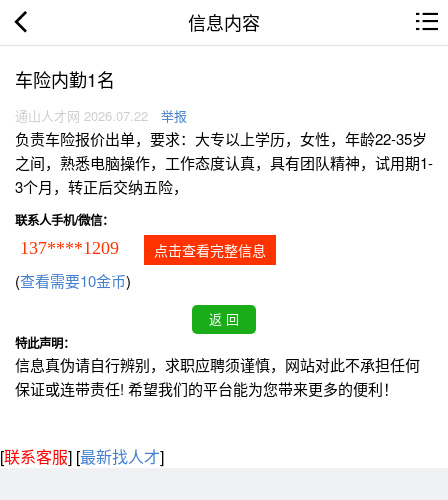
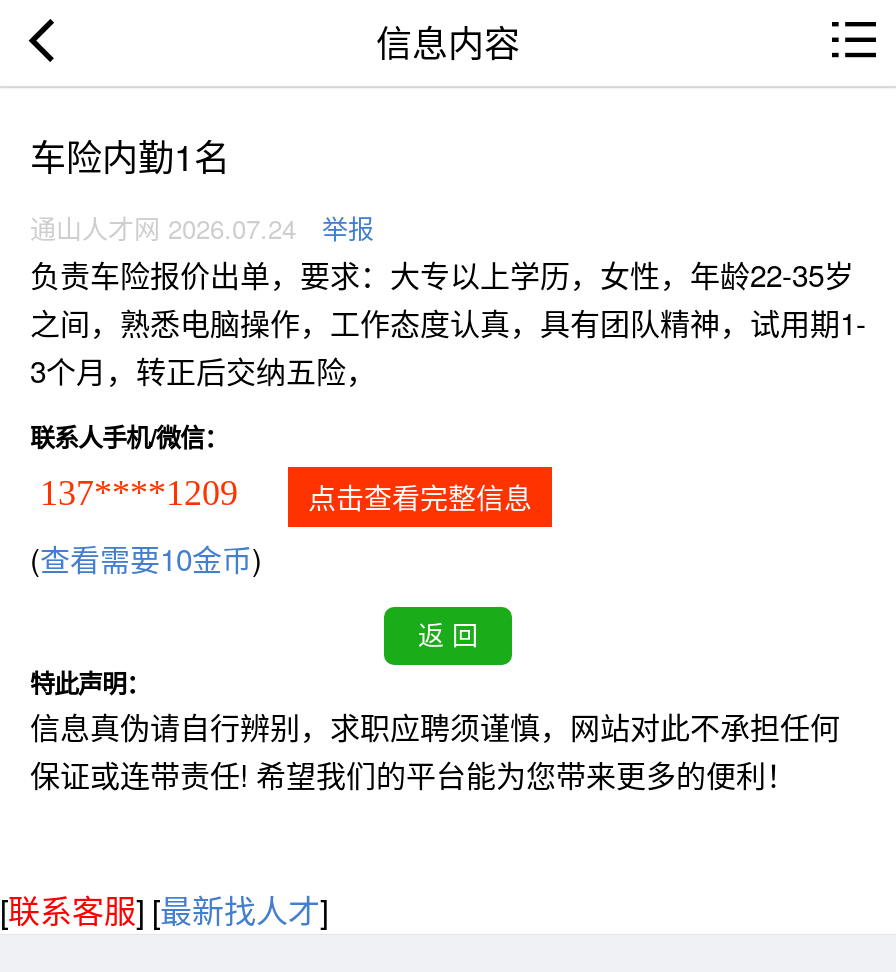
- 通山人才网 2026.07.22 举报
+ 通山人才网 2026.07.24 举报
